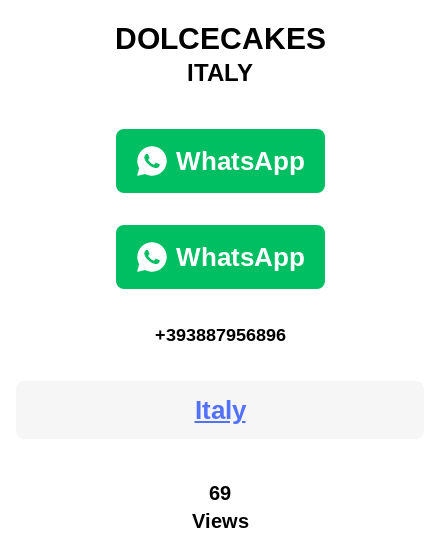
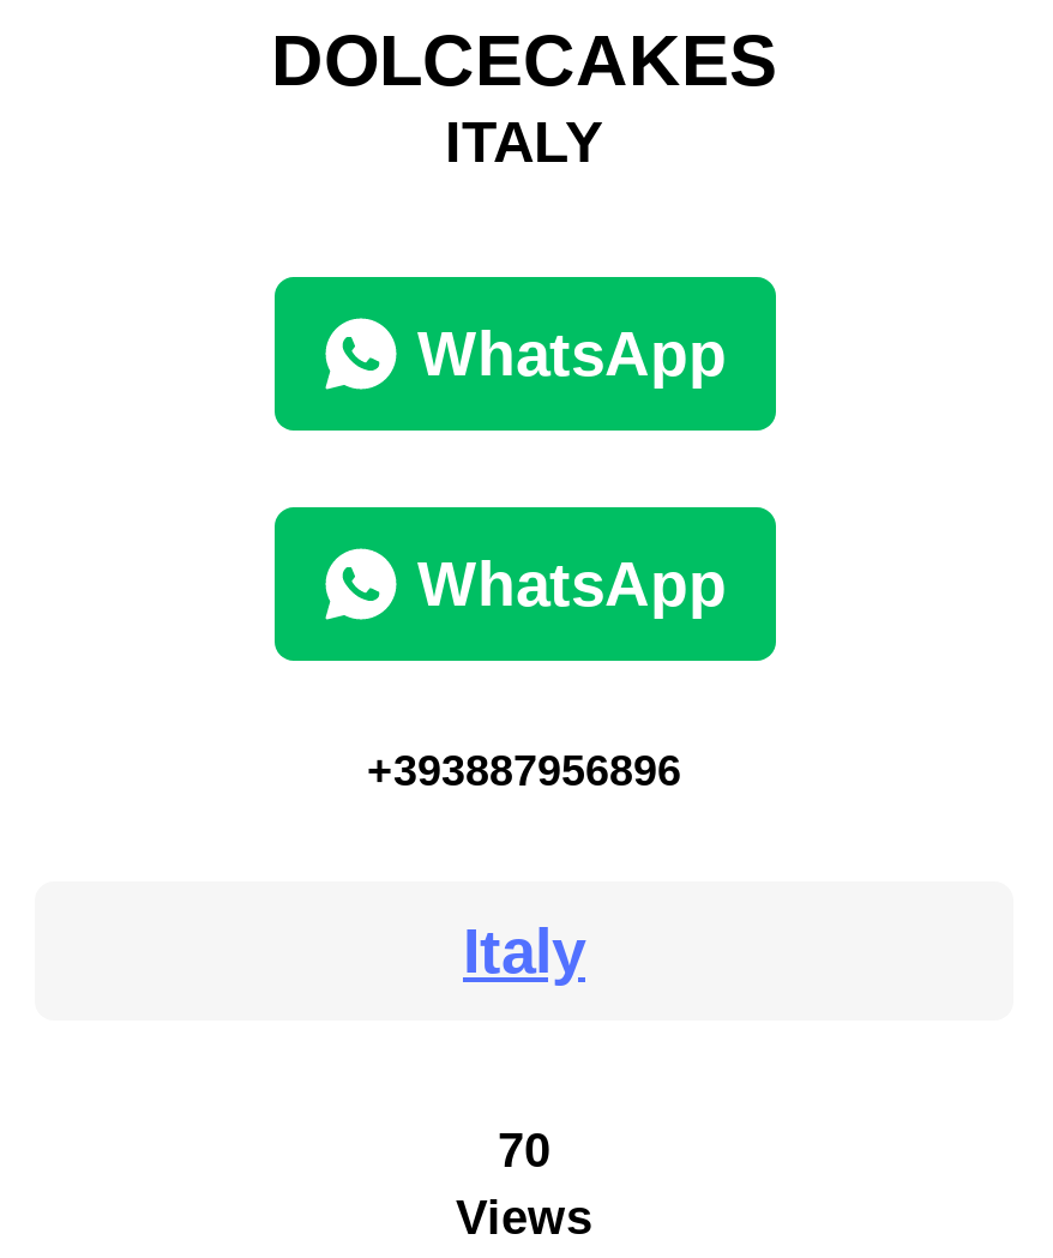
- 69
+ 70
